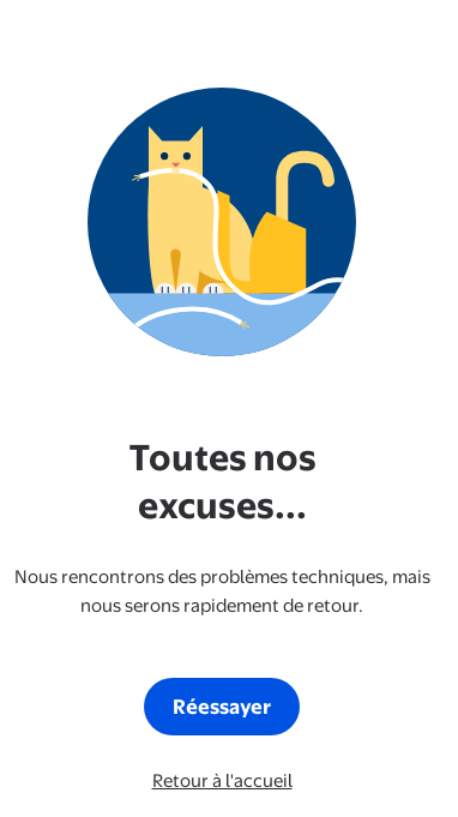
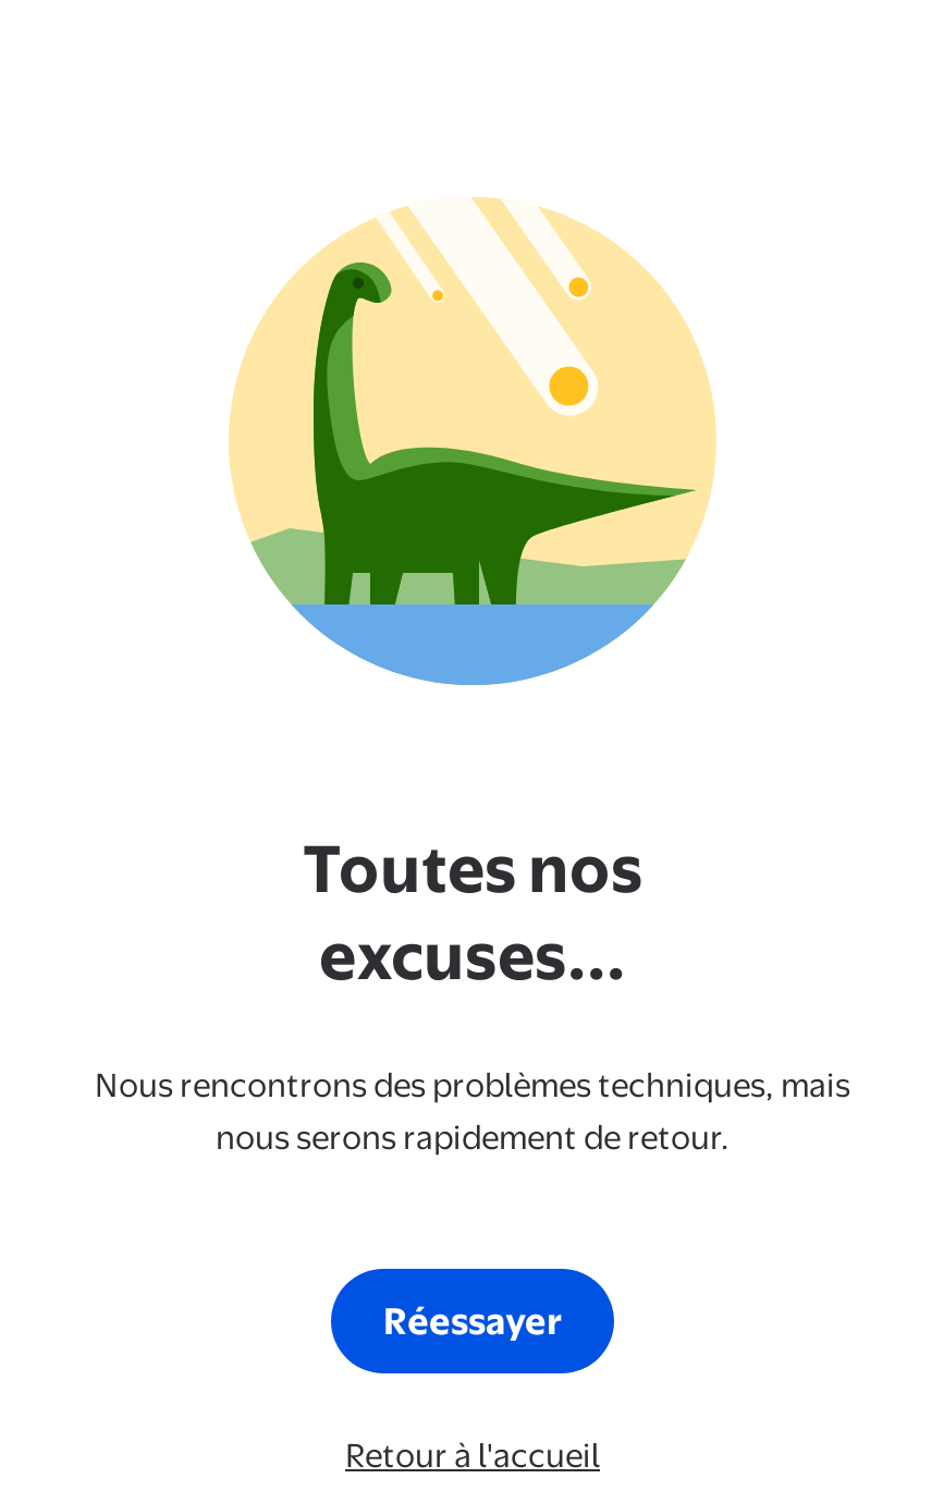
- [image]
+ [image]
